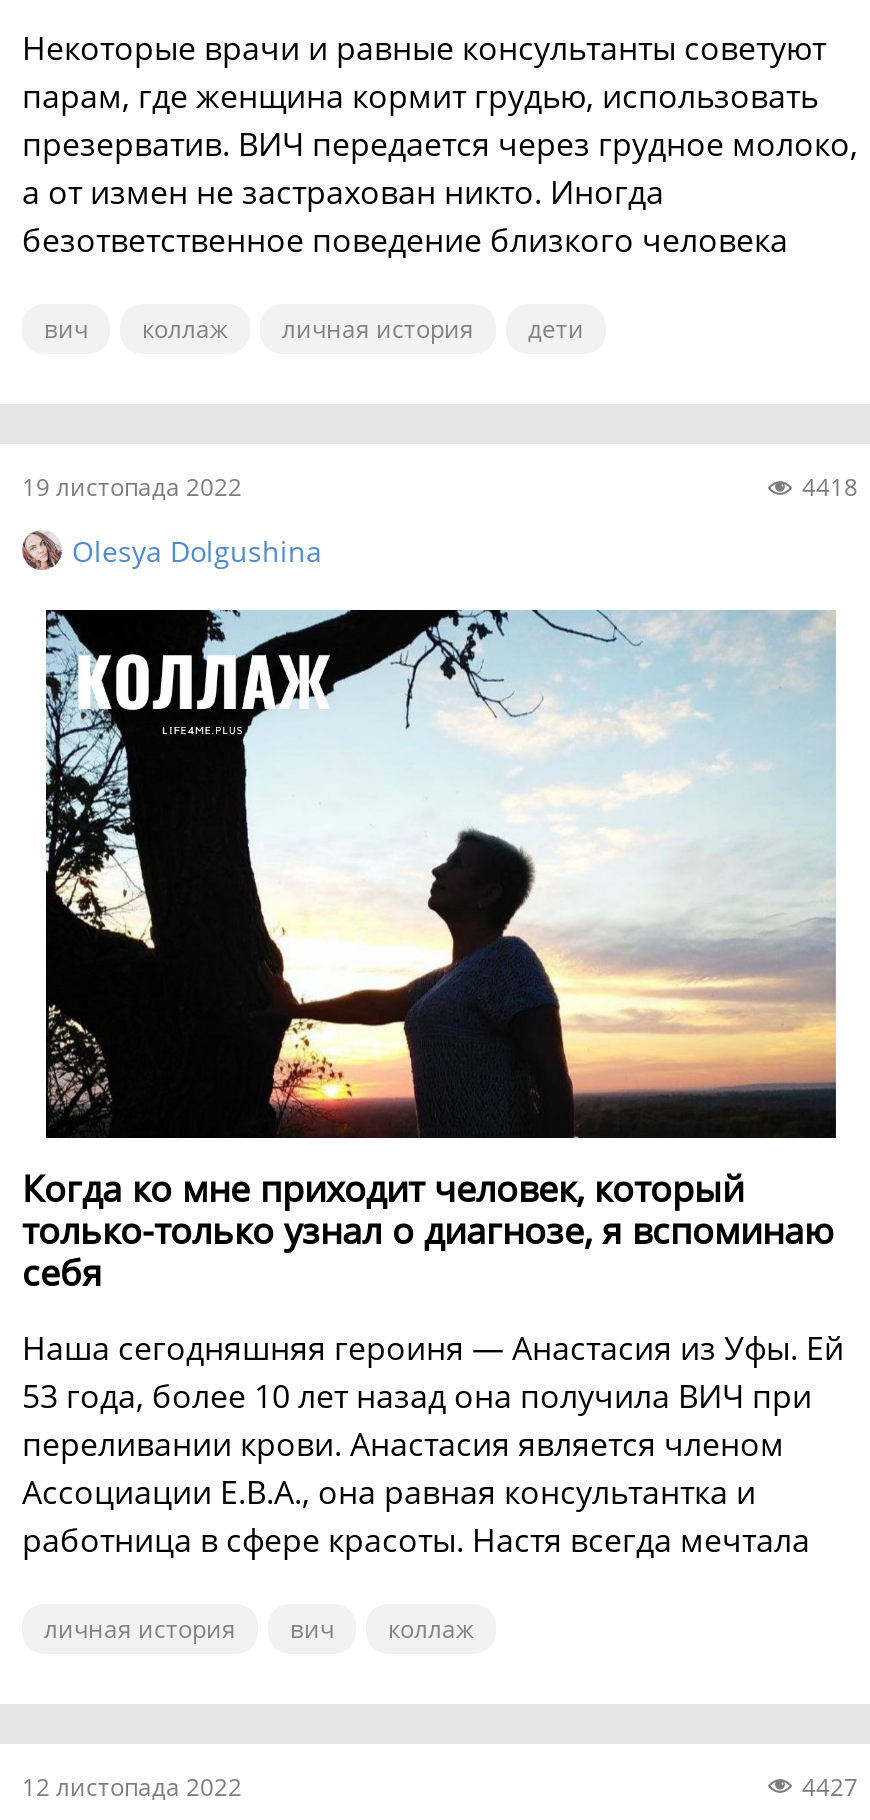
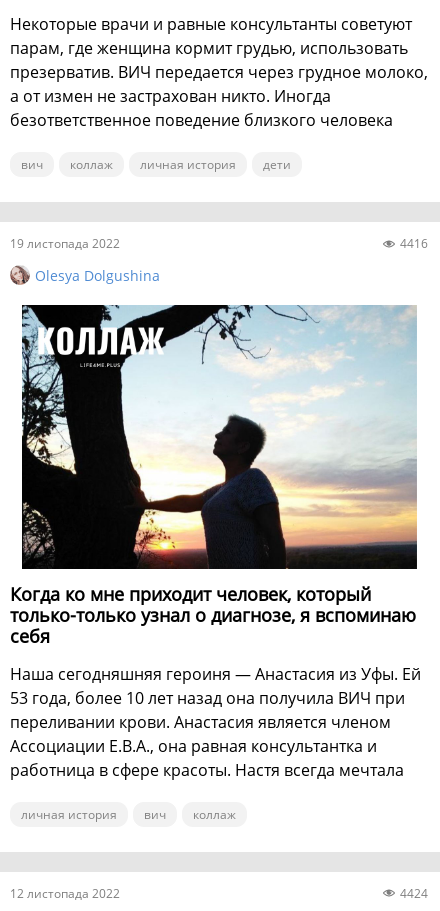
- 4418
+ 4416

- 4427
+ 4424
